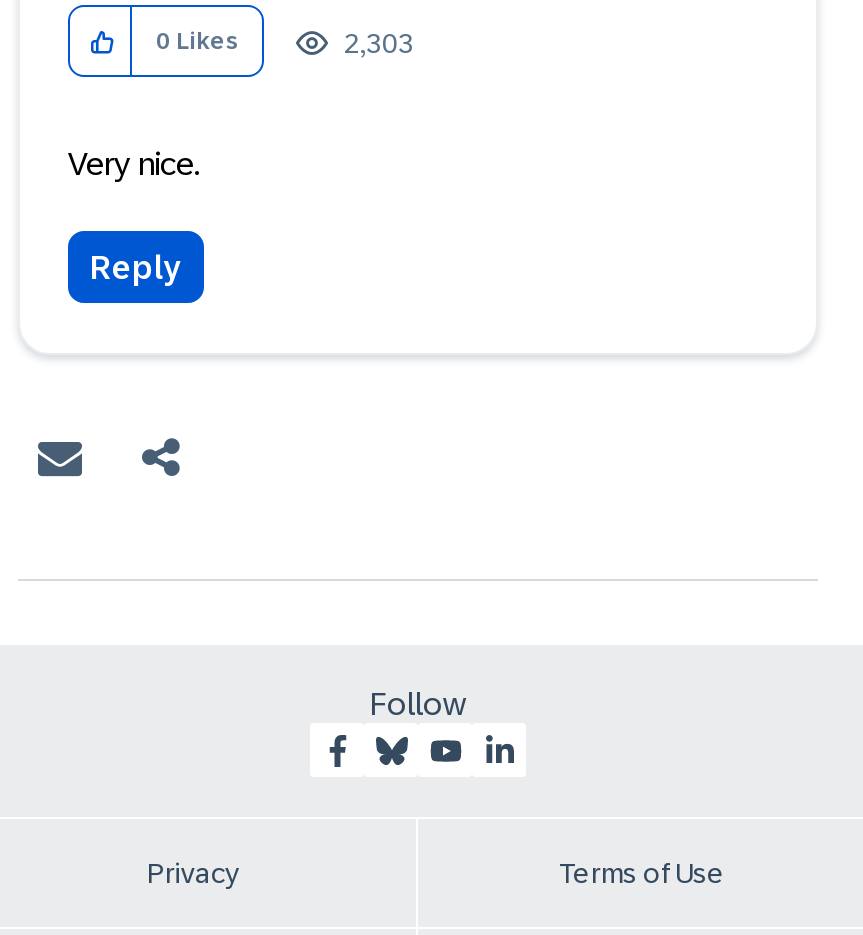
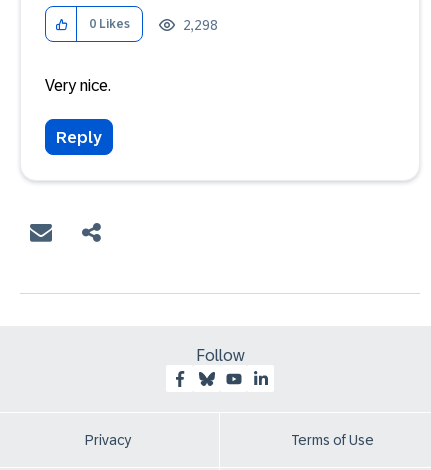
- 2,303
+ 2,298
